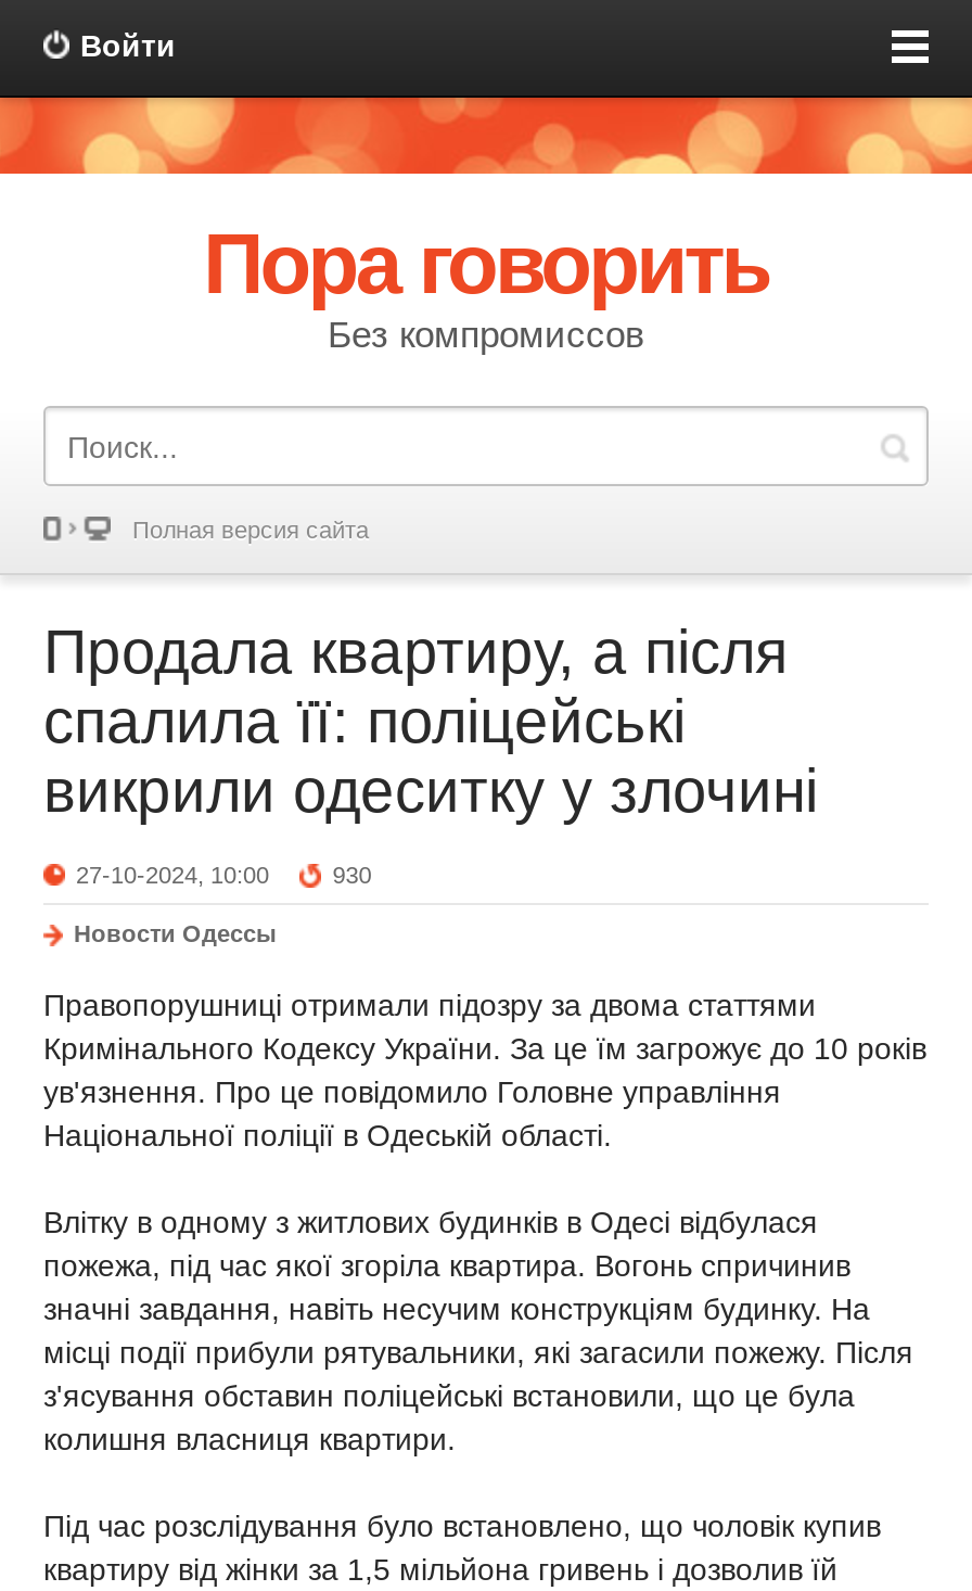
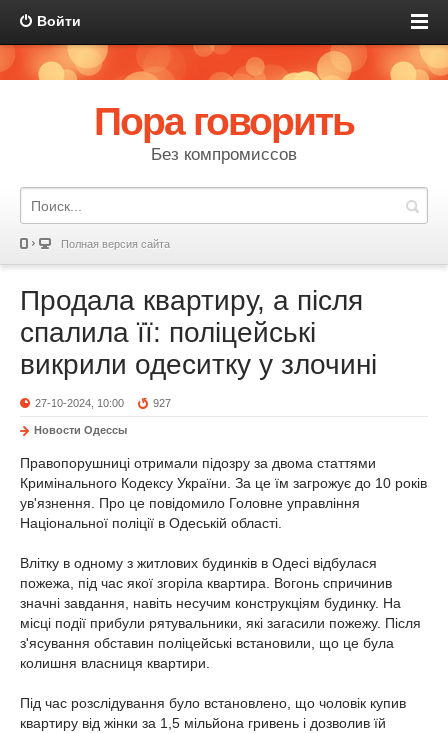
- 930
+ 927
